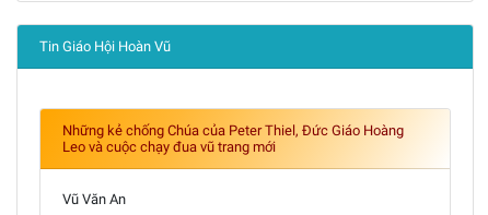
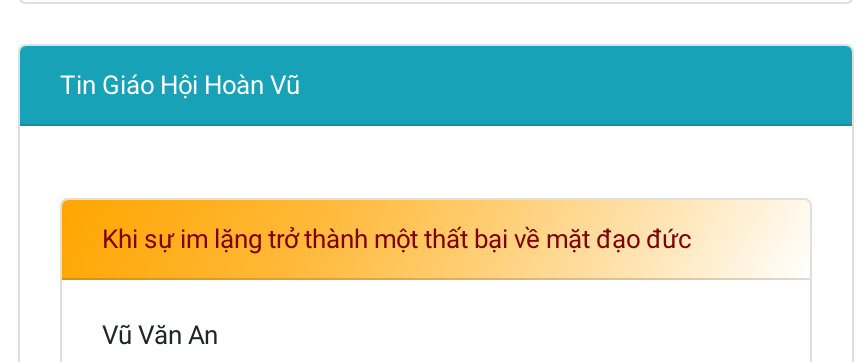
- Những kẻ chống Chúa của Peter Thiel, Đức Giáo Hoàng
- Leo và cuộc chạy đua vũ trang mới
+ Khi sự im lặng trở thành một thất bại về mặt đạo đức
